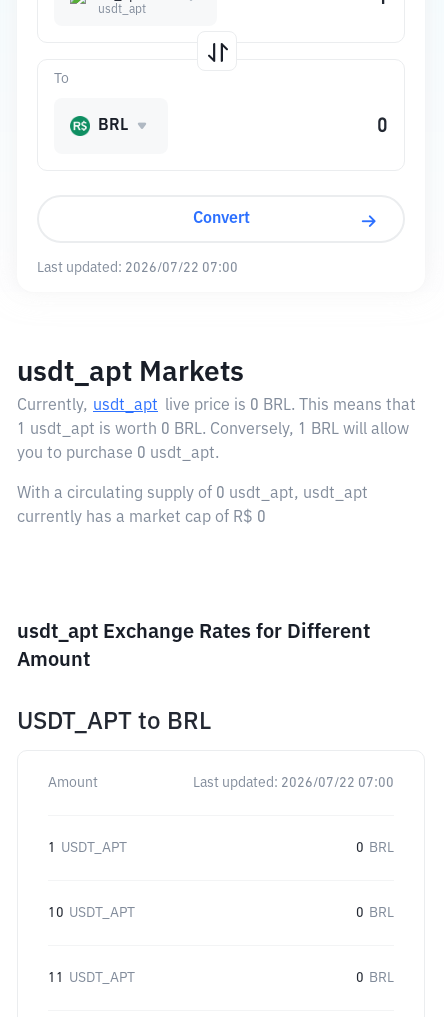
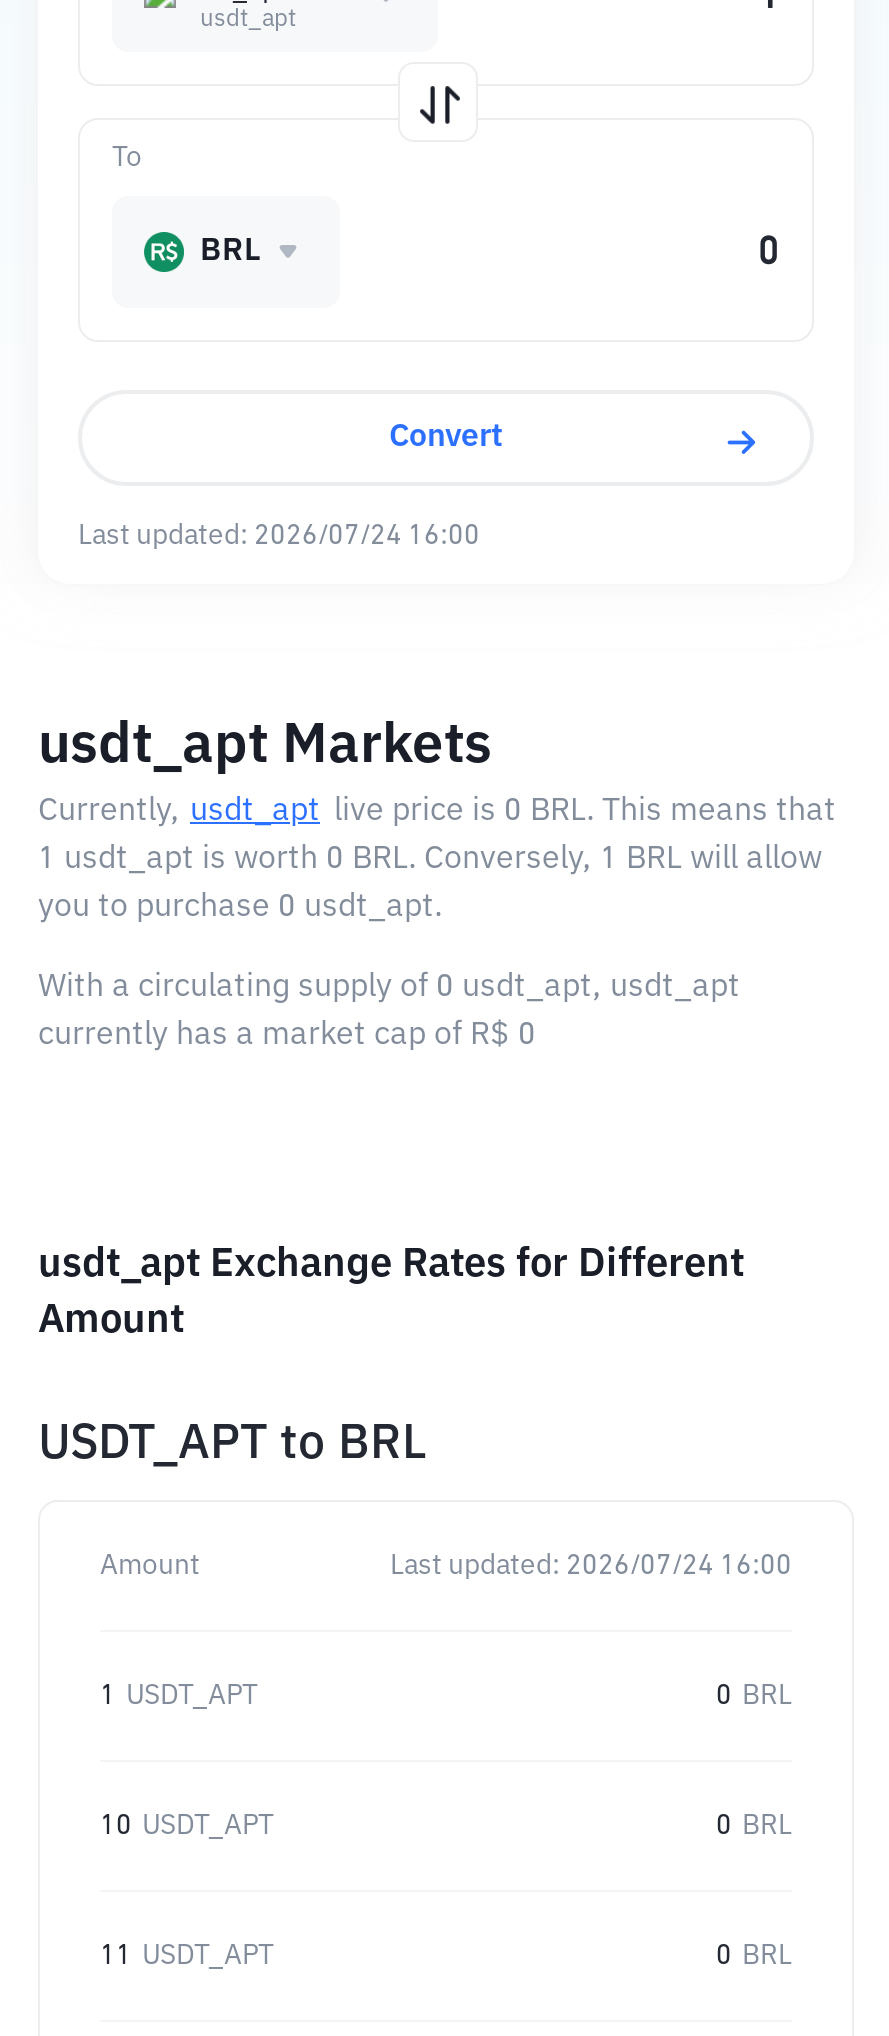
- Last updated: 2026/07/22 07:00
+ Last updated: 2026/07/24 16:00

- Last updated: 2026/07/22 07:00
+ Last updated: 2026/07/24 16:00
